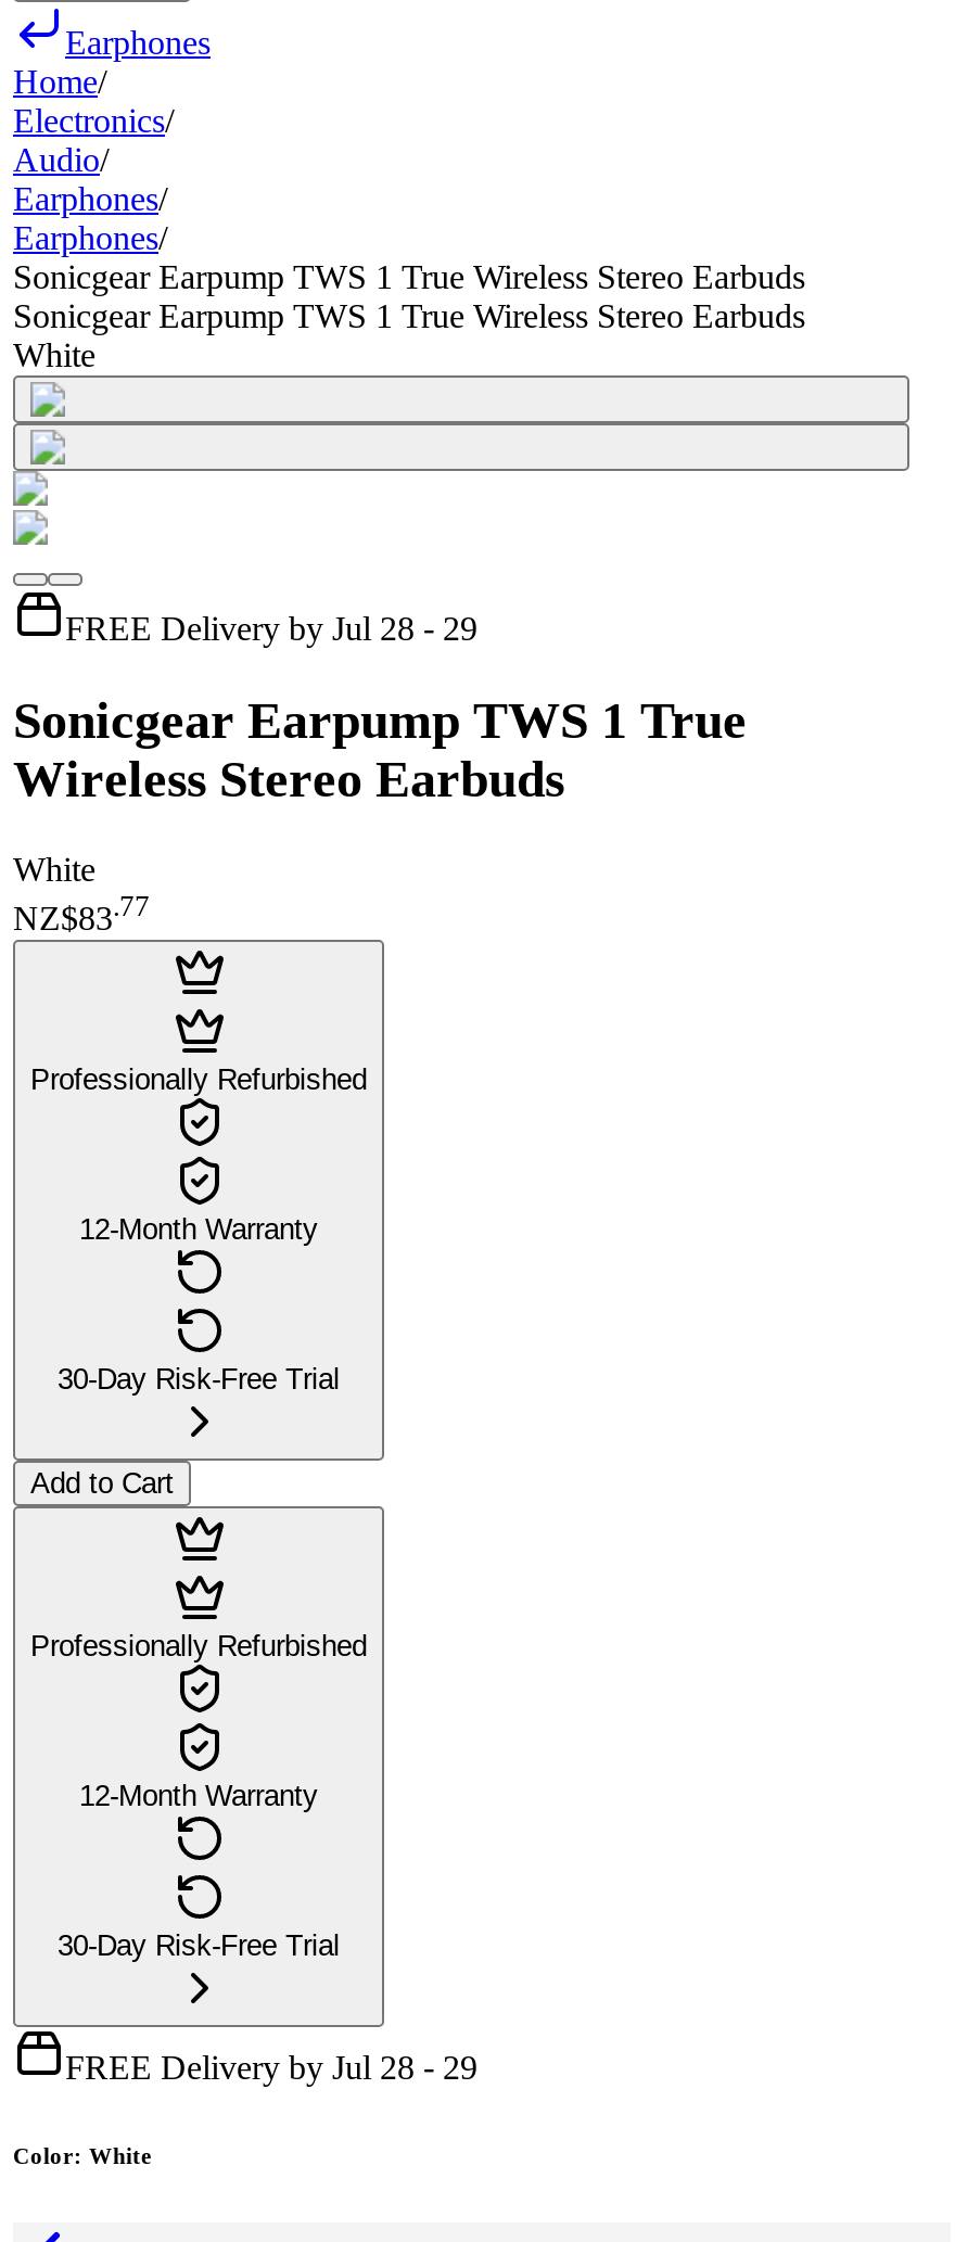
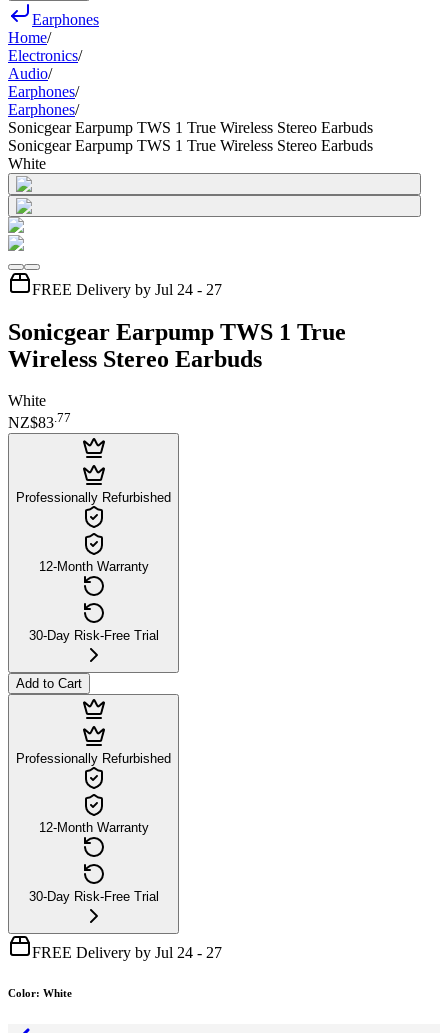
- FREE Delivery by Jul 28 - 29
+ FREE Delivery by Jul 24 - 27

- FREE Delivery by Jul 28 - 29
+ FREE Delivery by Jul 24 - 27
